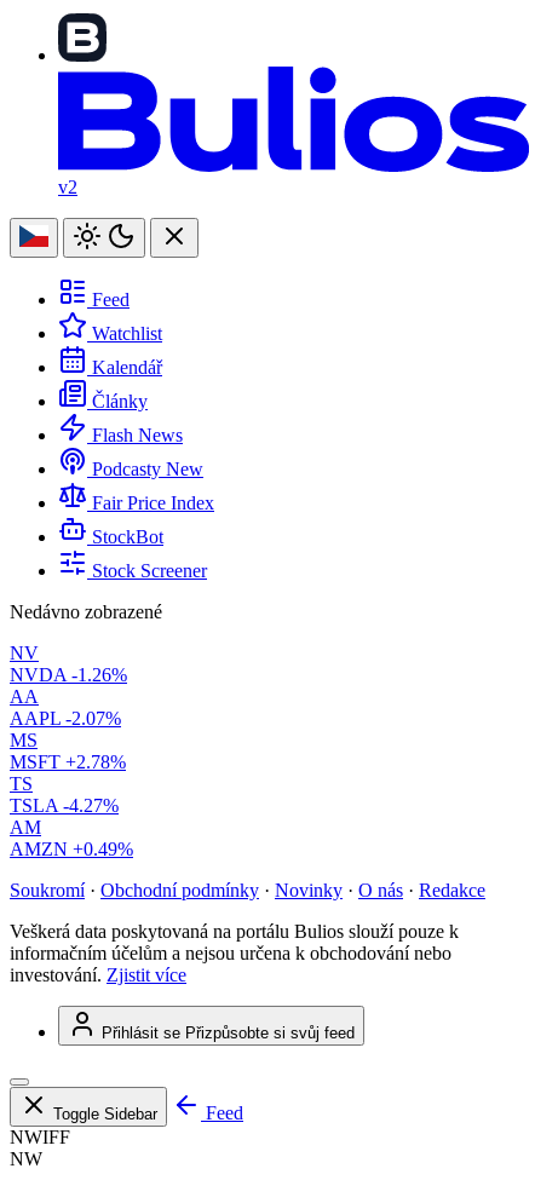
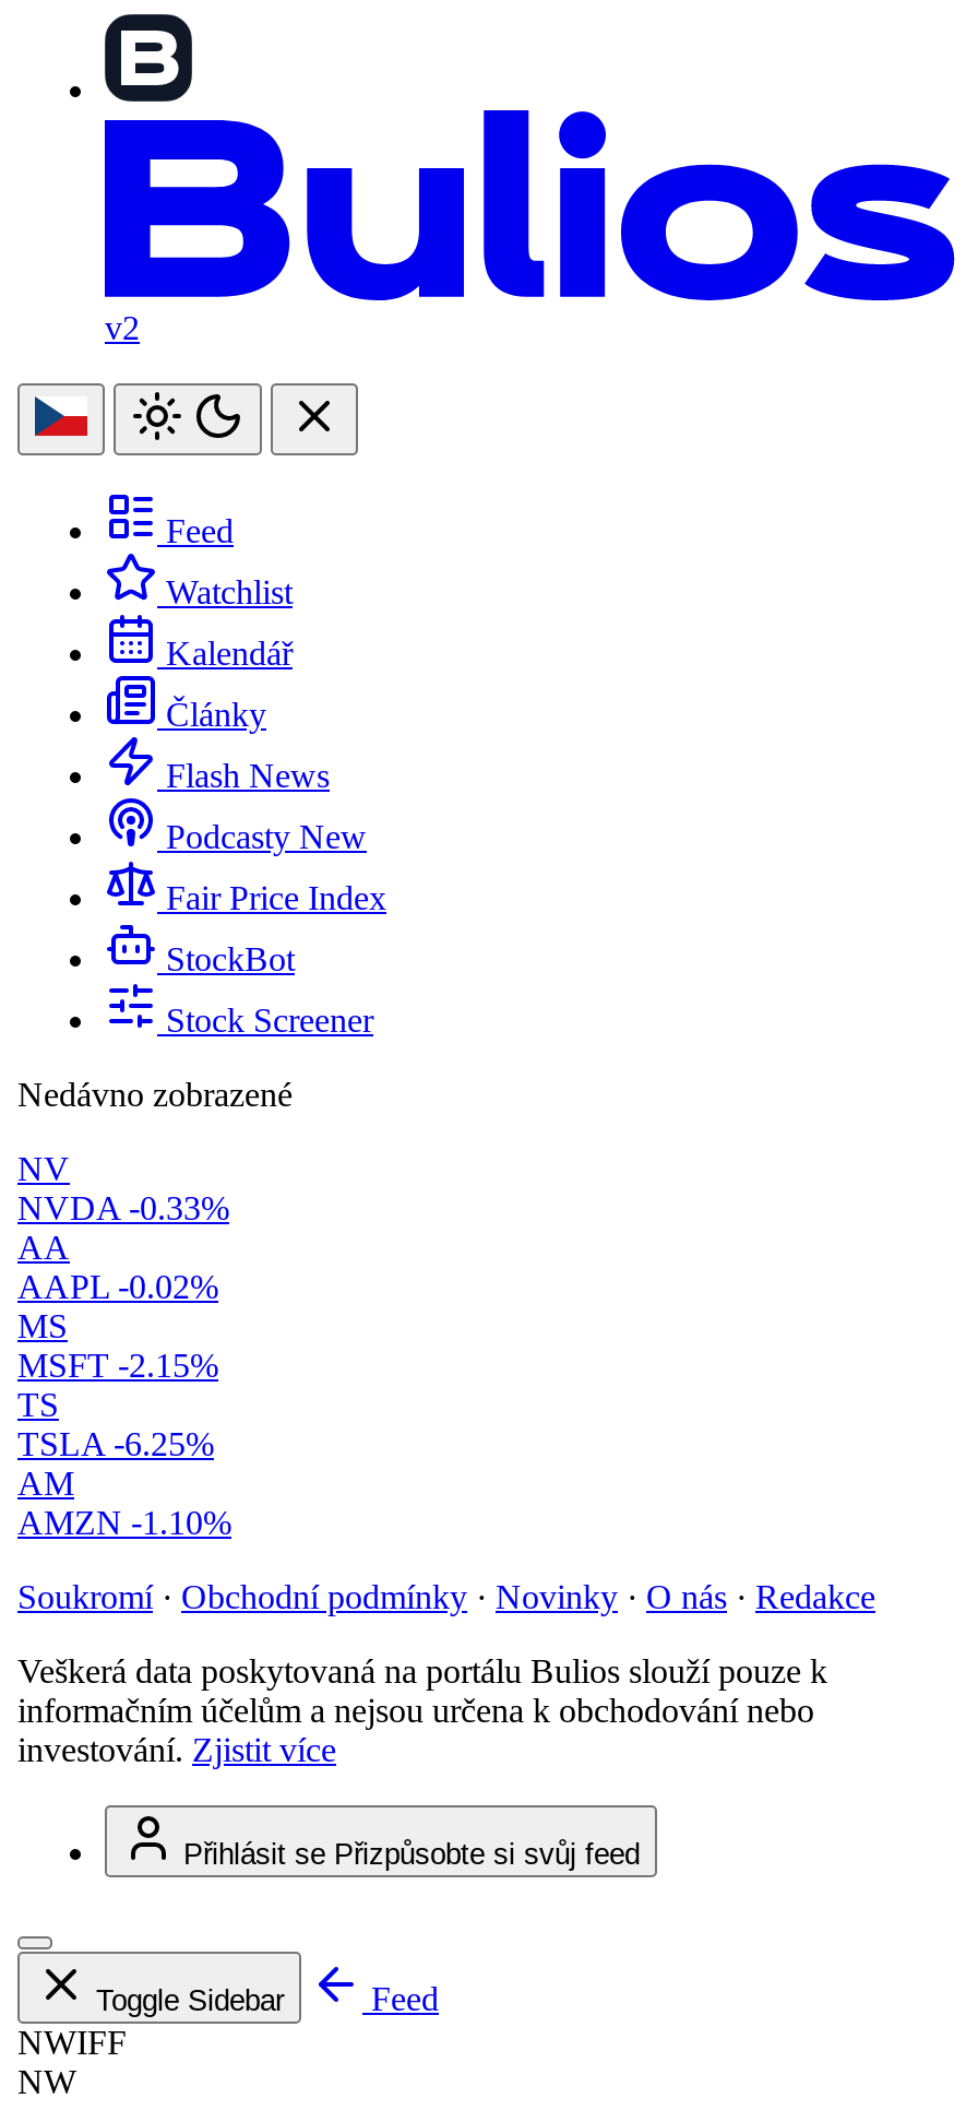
- NVDA -1.26%
+ NVDA -0.33%

- AAPL -2.07%
+ AAPL -0.02%

- MSFT +2.78%
+ MSFT -2.15%

- TSLA -4.27%
+ TSLA -6.25%

- AMZN +0.49%
+ AMZN -1.10%
